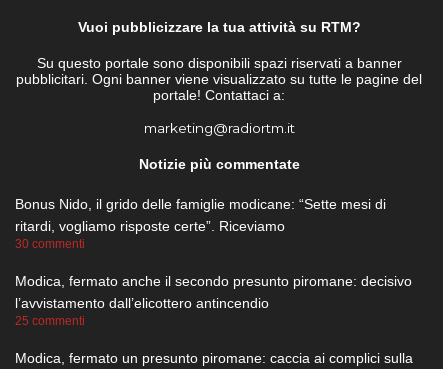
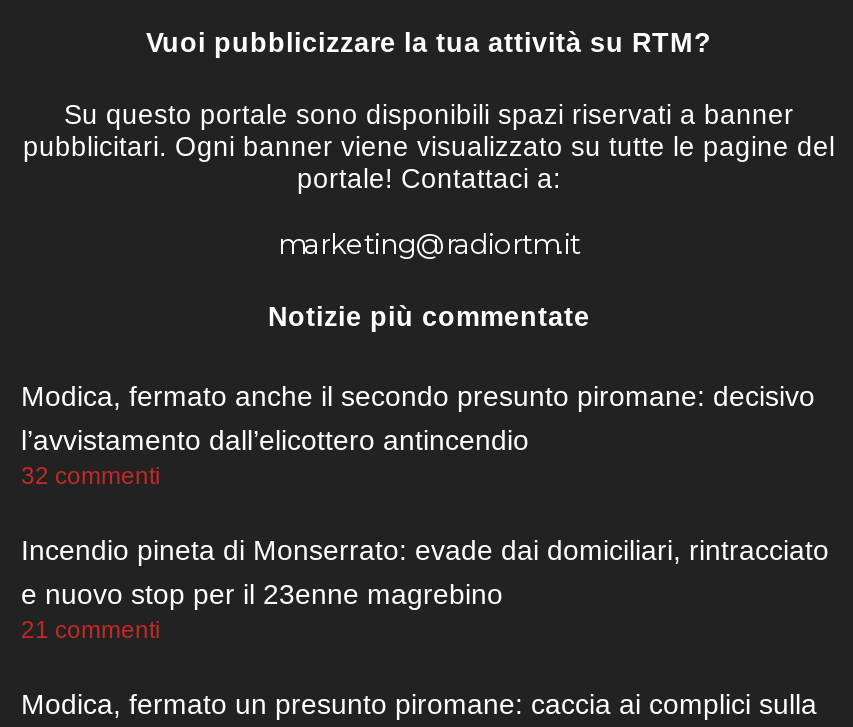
- Bonus Nido, il grido delle famiglie modicane: “Sette mesi di
- ritardi, vogliamo risposte certe”. Riceviamo
- 30 commenti

moved up: Modica, fermato anche il secondo presunto piromane: decisivo | l’avvistamento dall’elicottero antincendio

- 25 commenti
+ 32 commenti
+ Incendio pineta di Monserrato: evade dai domiciliari, rintracciato
+ e nuovo stop per il 23enne magrebino
+ 21 commenti
